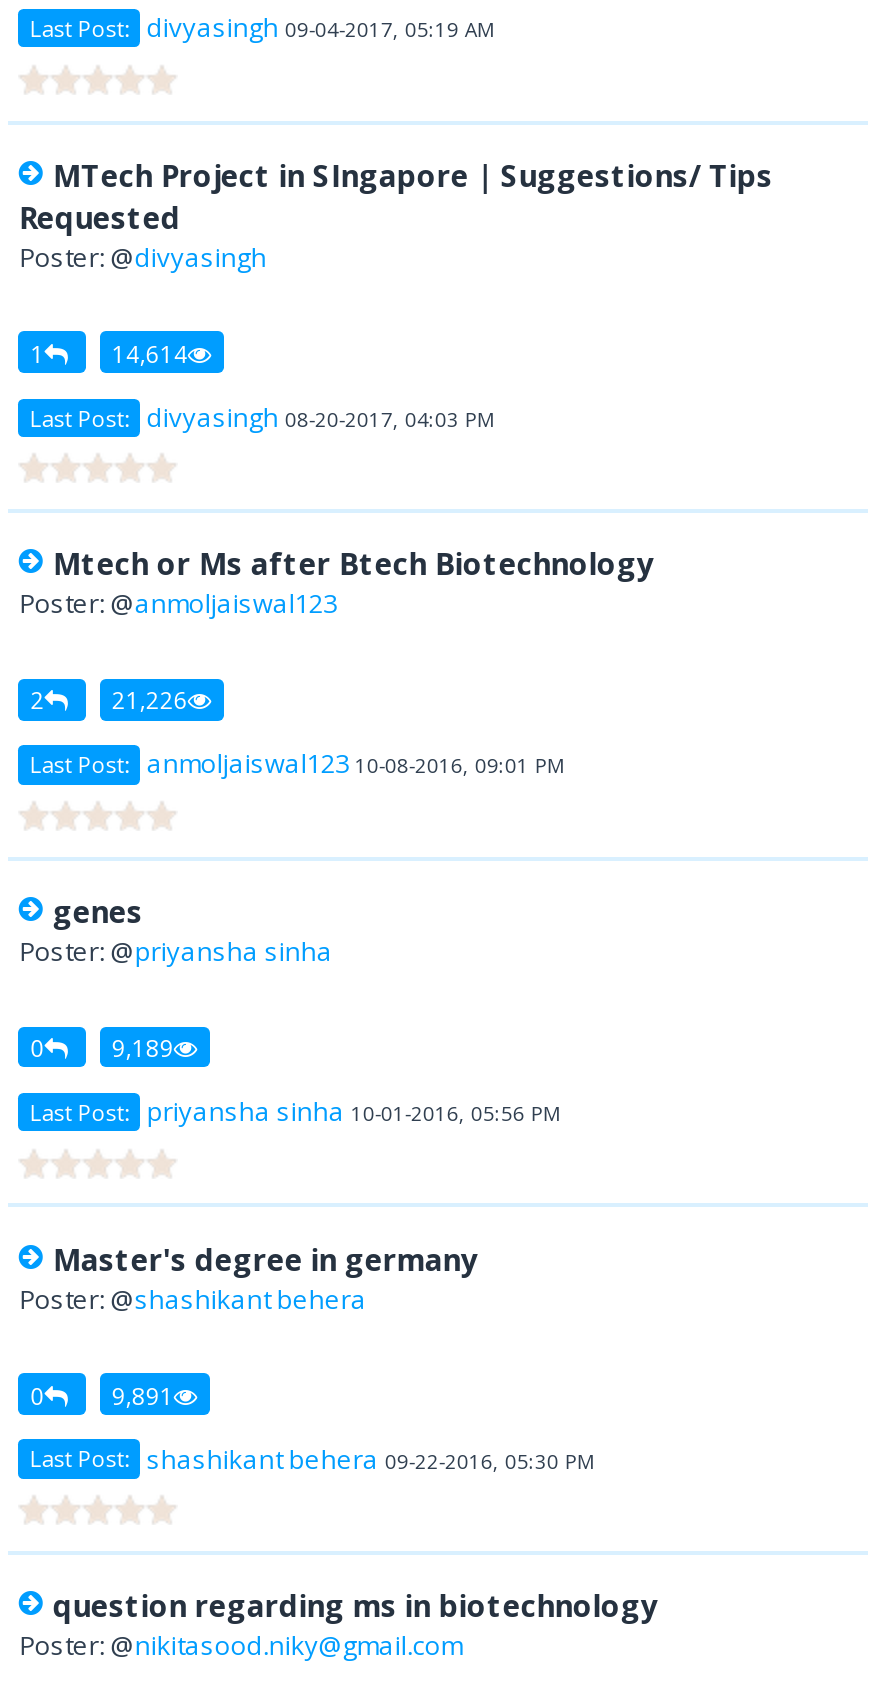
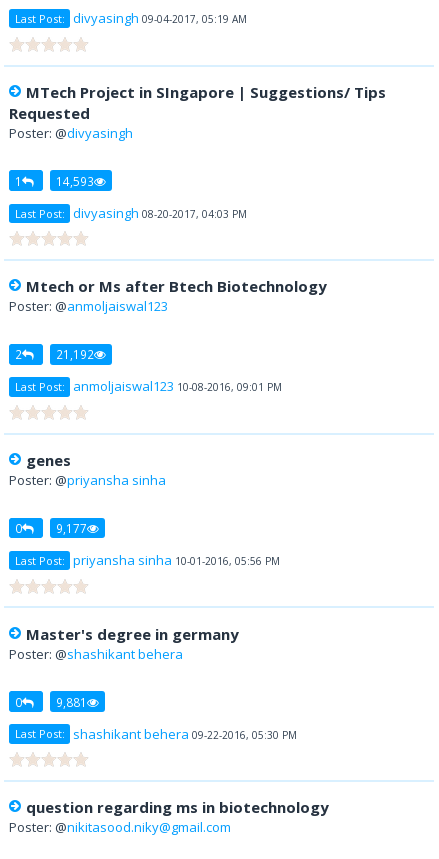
- 14,614
+ 14,593

- 21,226
+ 21,192

- 9,189
+ 9,177

- 9,891
+ 9,881
